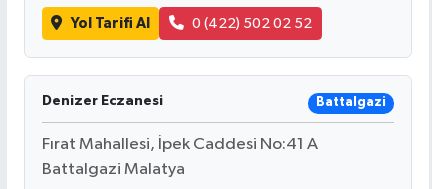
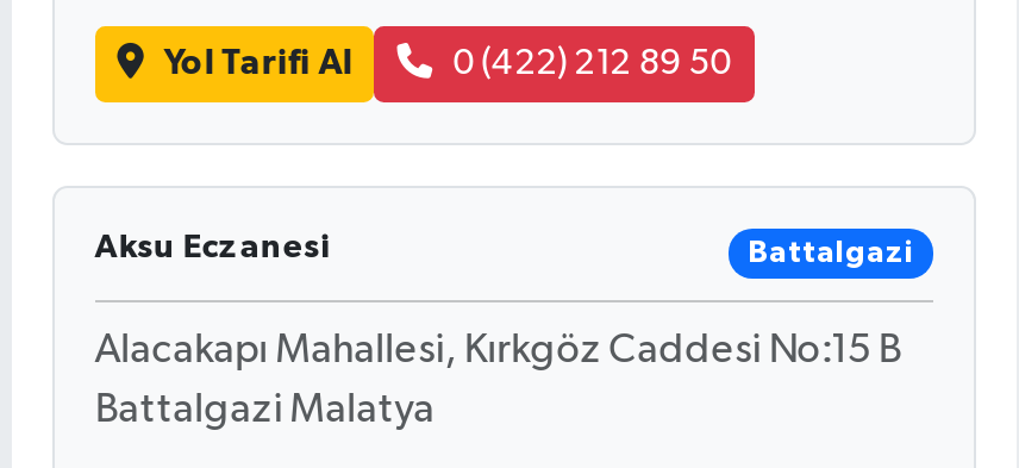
- 0 (422) 502 02 52
+ 0 (422) 212 89 50

- Denizer Eczanesi
+ Aksu Eczanesi

- Fırat Mahallesi, İpek Caddesi No:41 A
+ Alacakapı Mahallesi, Kırkgöz Caddesi No:15 B
